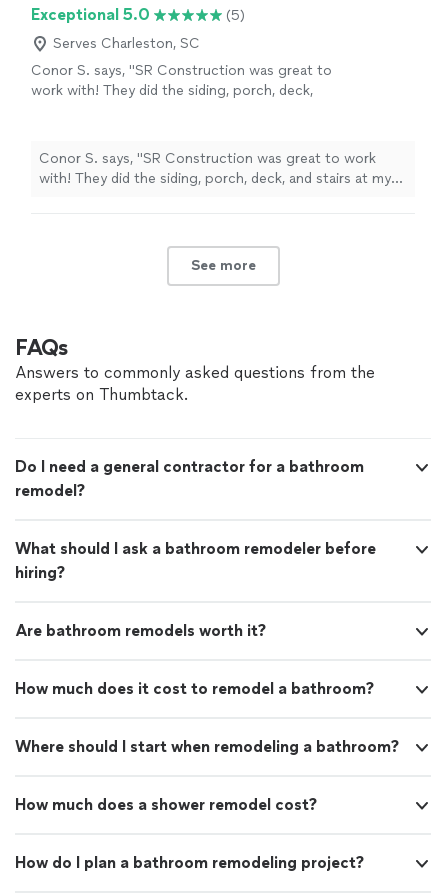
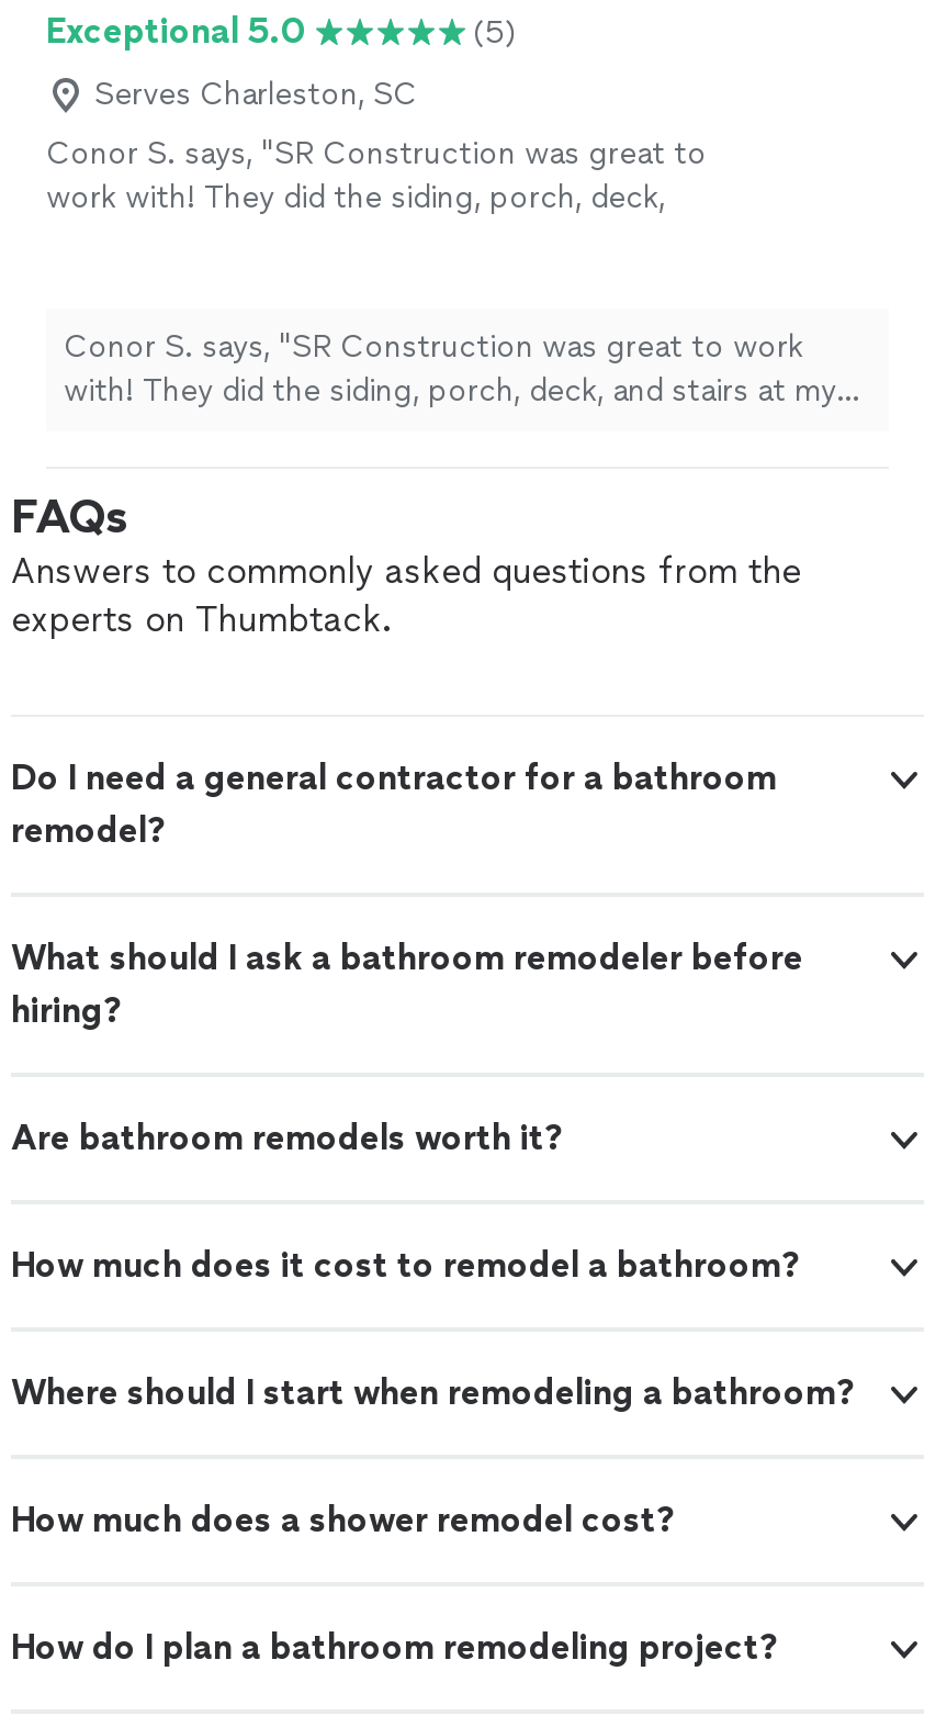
- See more
